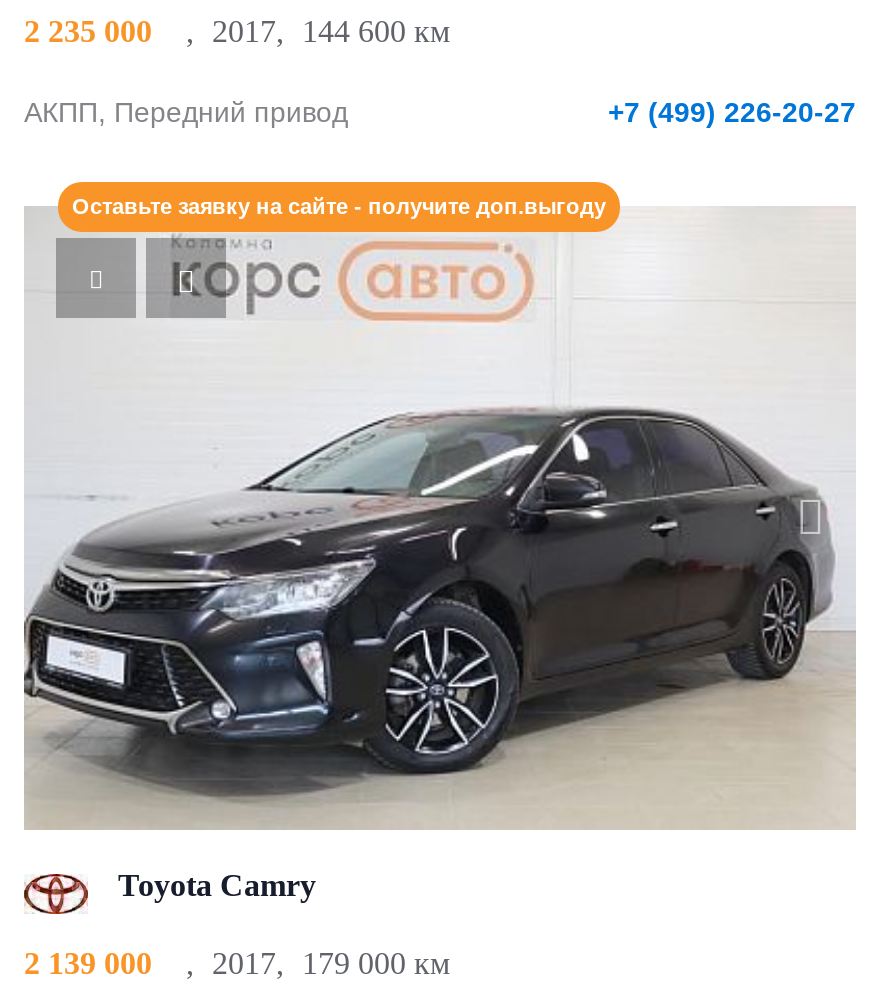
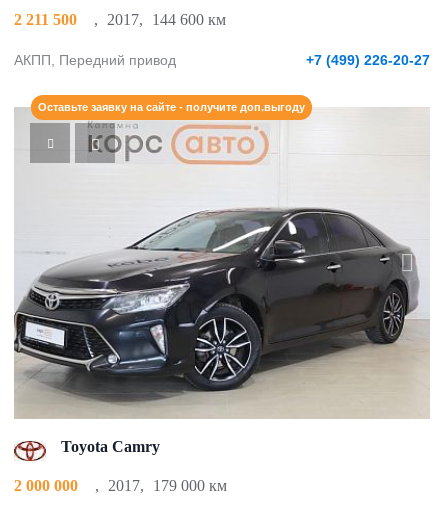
- 2 235 000 , 2017, 144 600 км
+ 2 211 500 , 2017, 144 600 км

- 2 139 000 , 2017, 179 000 км
+ 2 000 000 , 2017, 179 000 км
